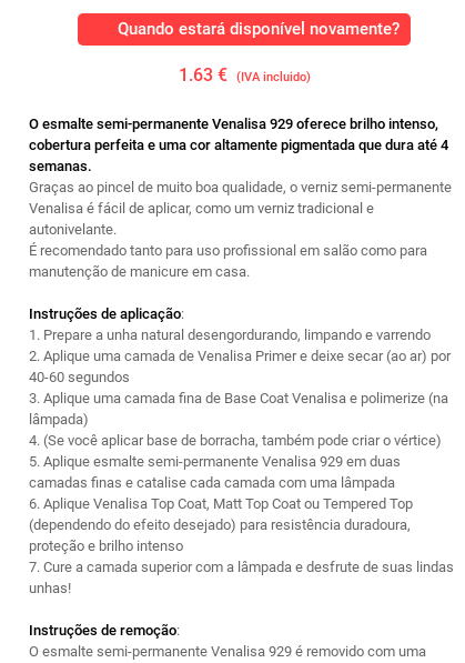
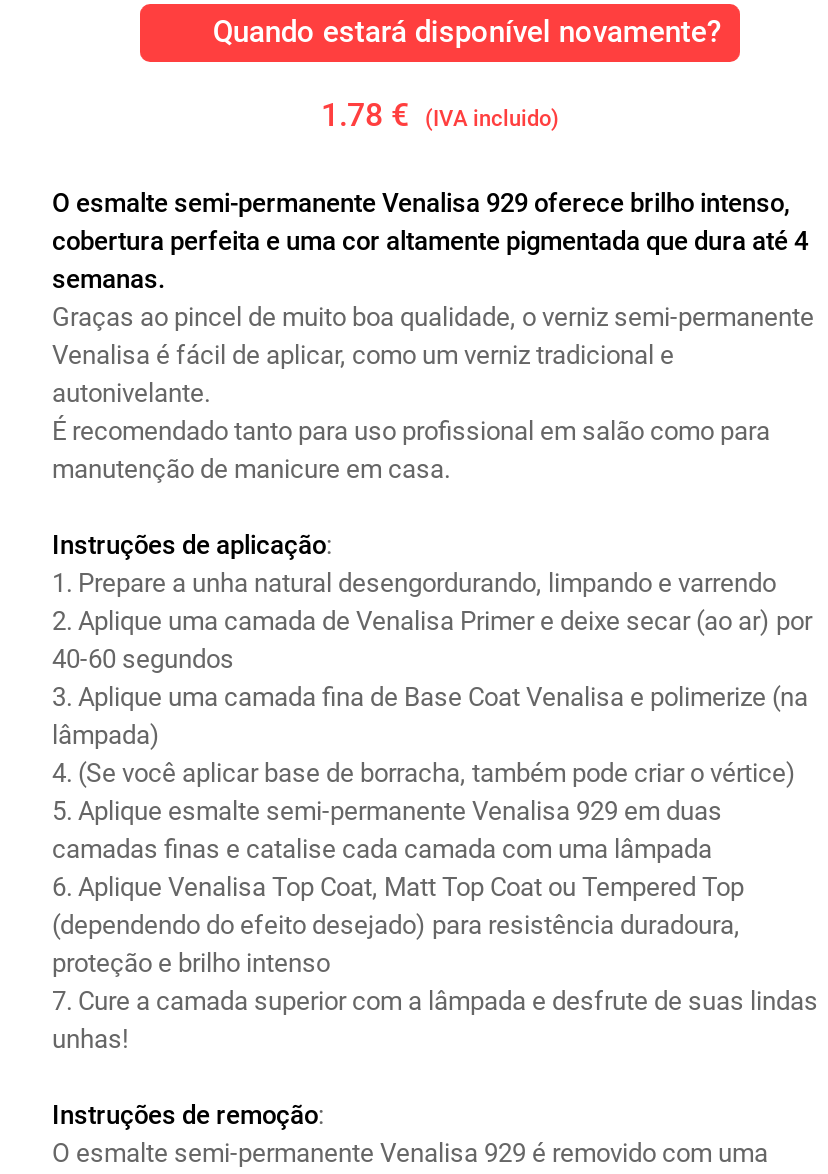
- 1.63 €(IVA incluido)
+ 1.78 €(IVA incluido)
